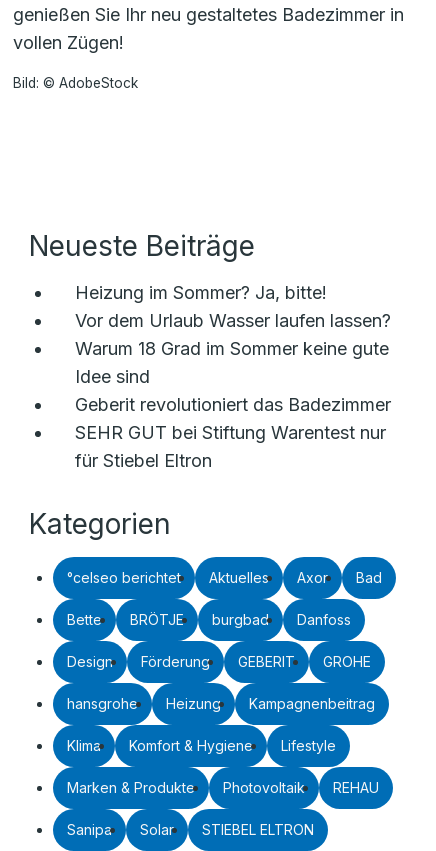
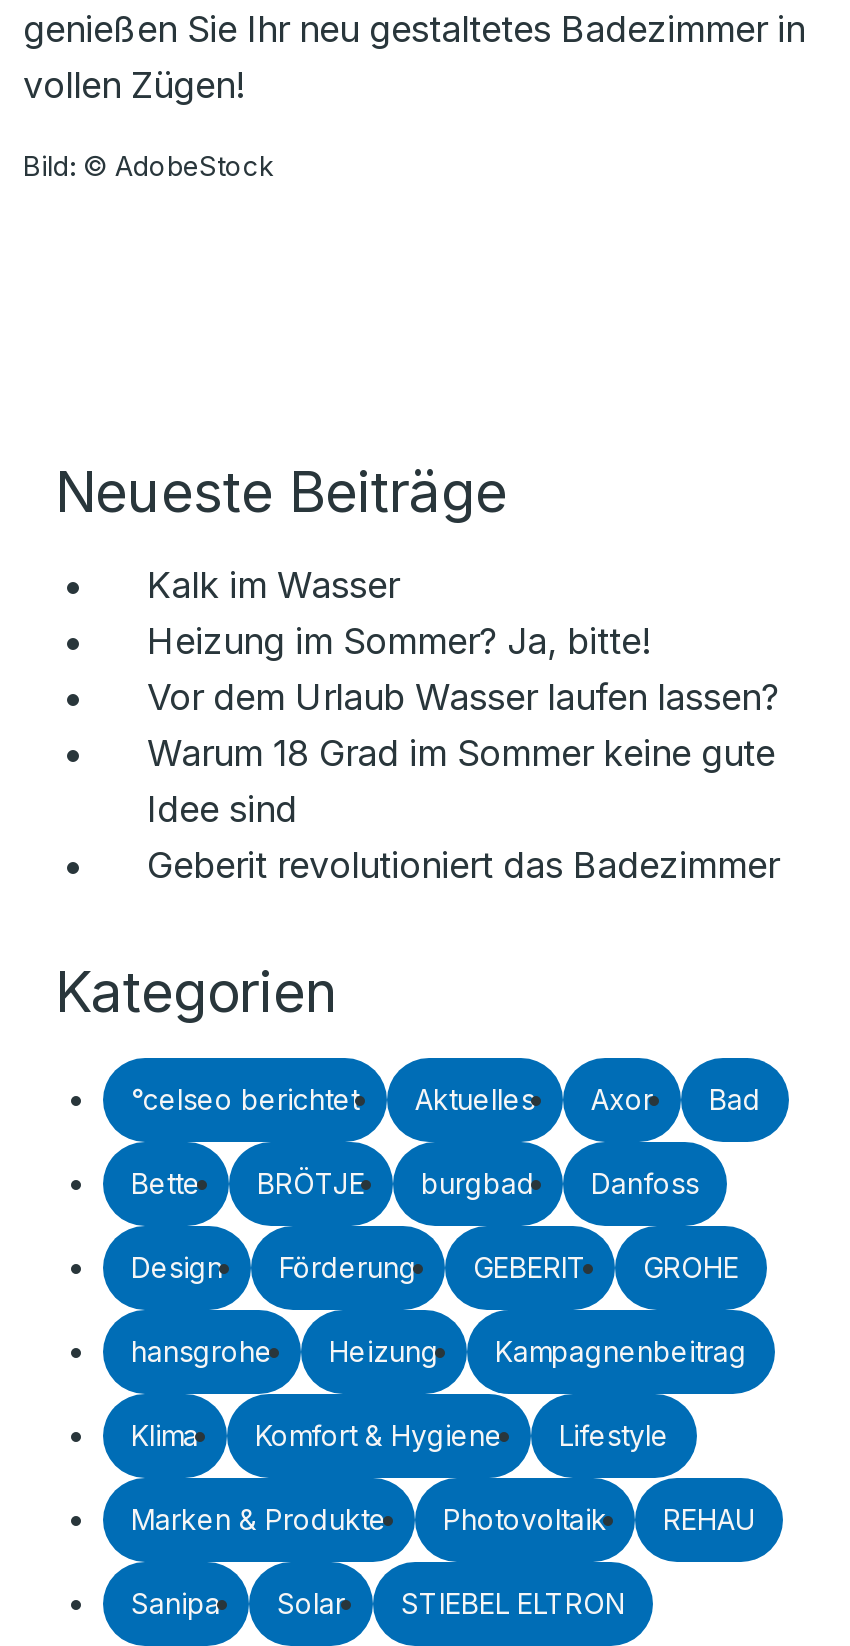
+ Kalk im Wasser

moved down: Heizung im Sommer? Ja, bitte! | Vor dem Urlaub Wasser laufen lassen? | Warum 18 Grad im Sommer keine gute | Idee sind | Geberit revolutioniert das Badezimmer

- SEHR GUT bei Stiftung Warentest nur
- für Stiebel Eltron
